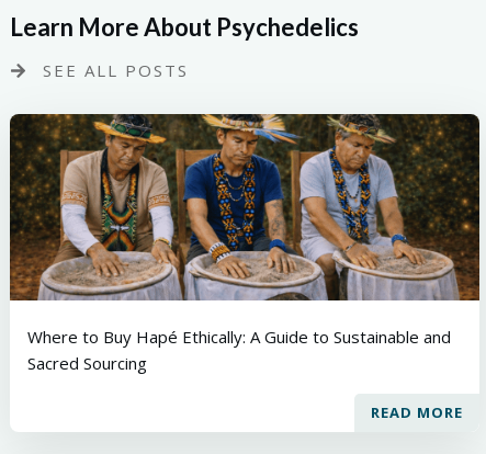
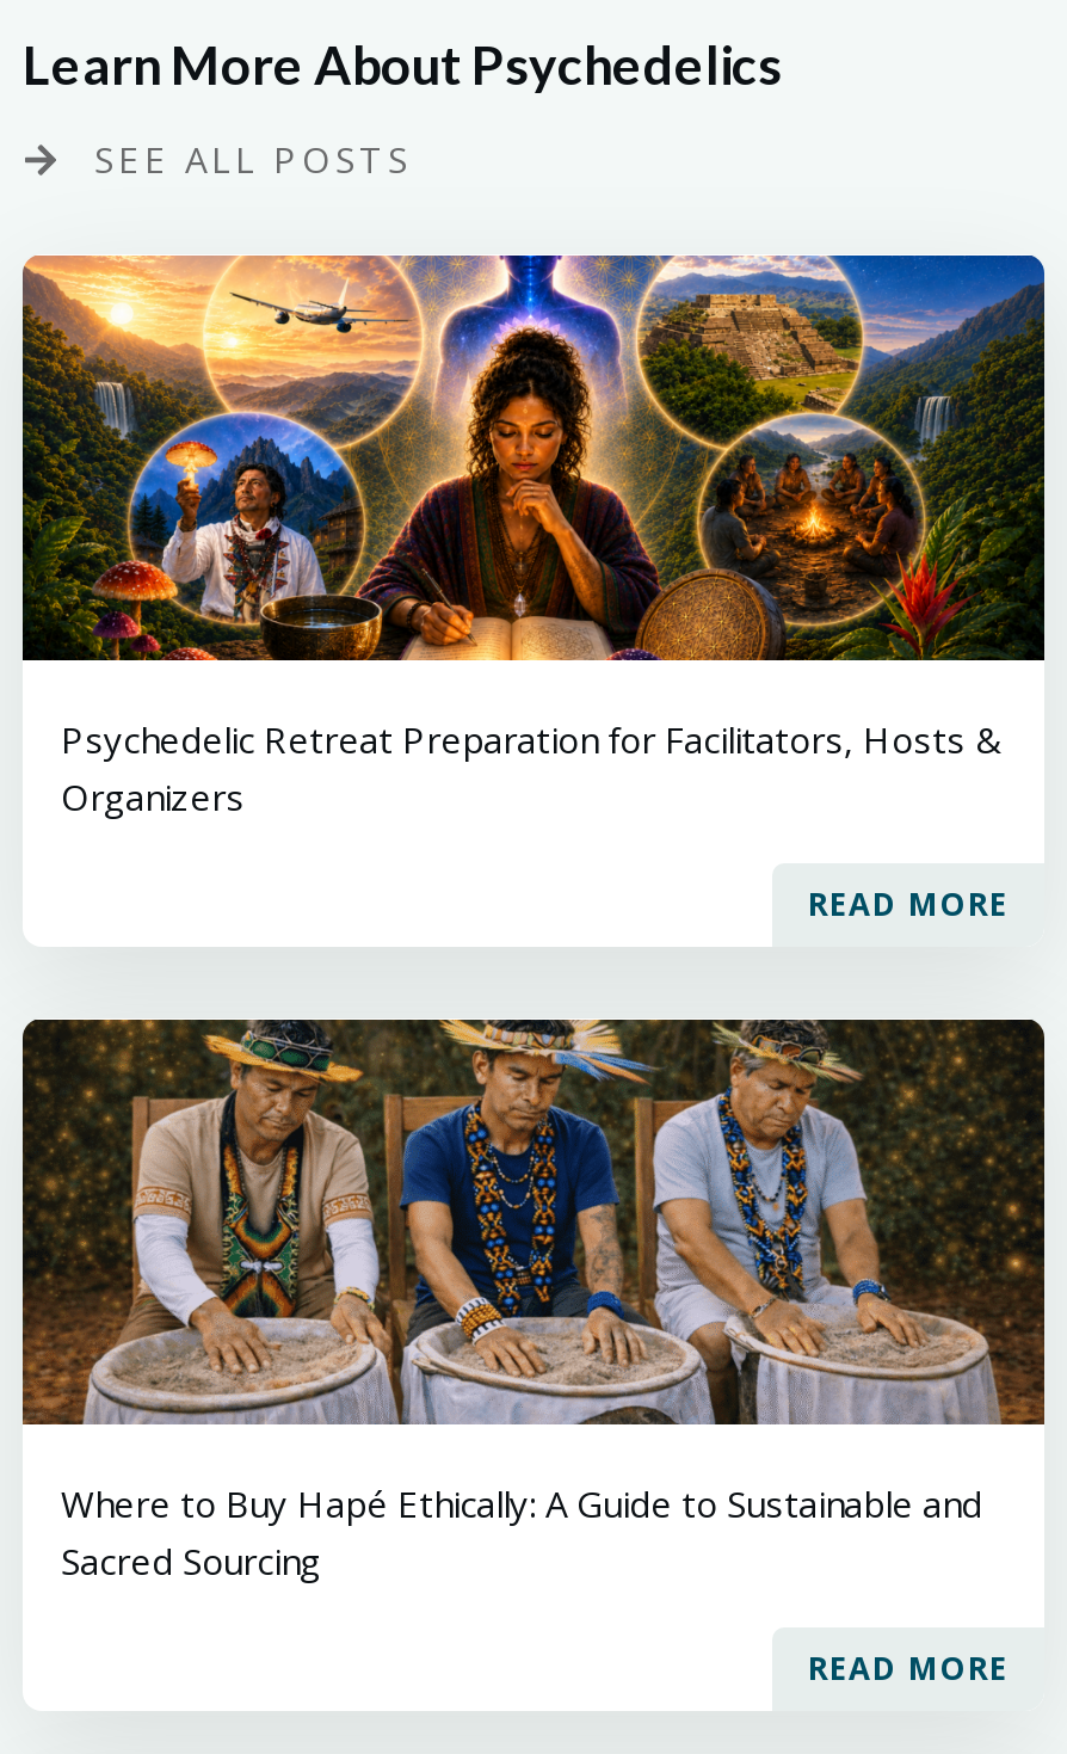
+ [image]
+ Psychedelic Retreat Preparation for Facilitators, Hosts &
+ Organizers
+ READ MORE
